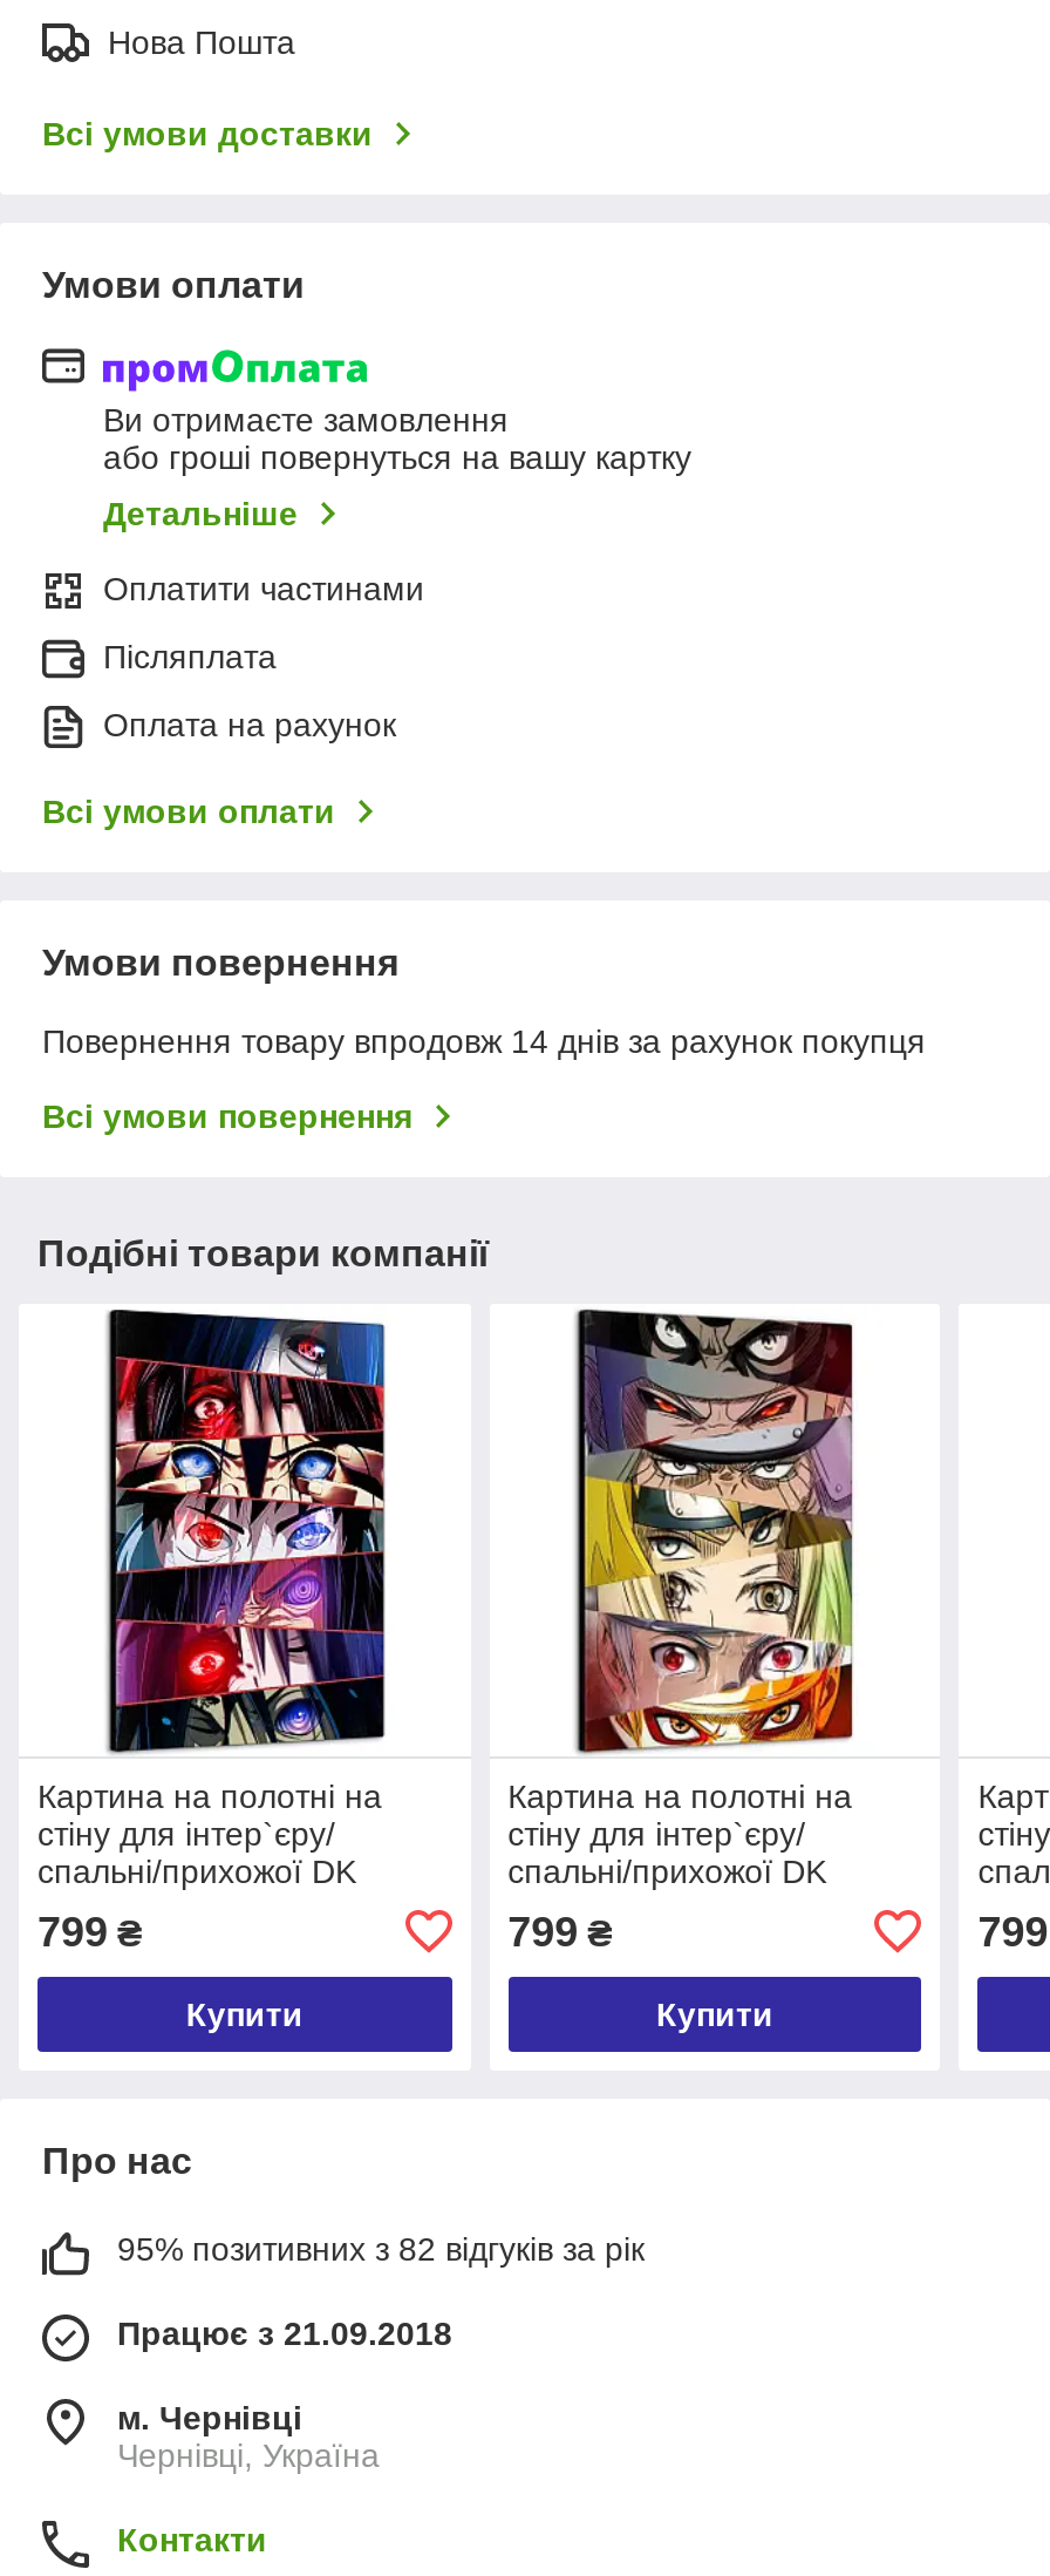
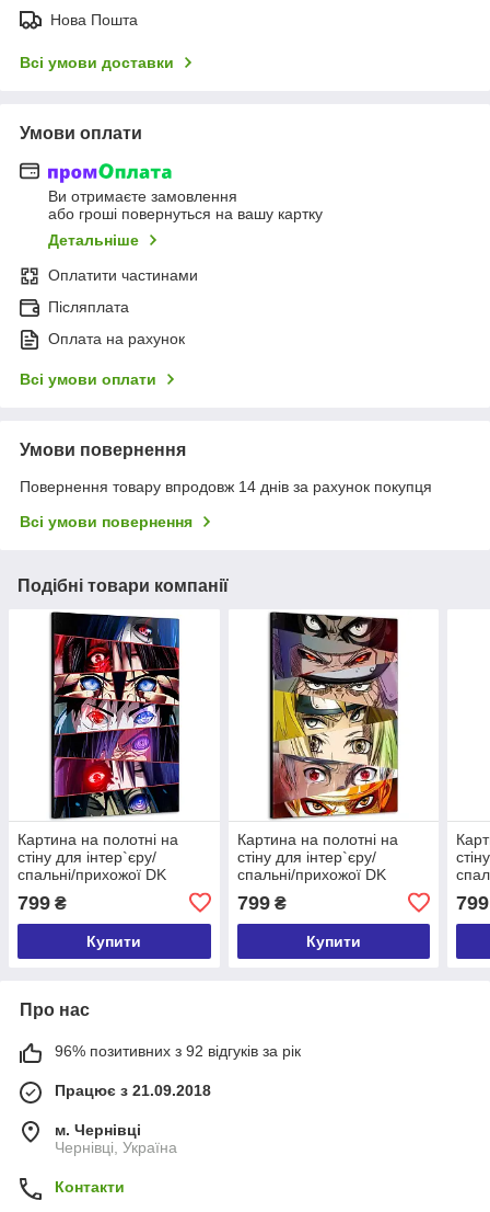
- 95% позитивних з 82 відгуків за рік
+ 96% позитивних з 92 відгуків за рік
